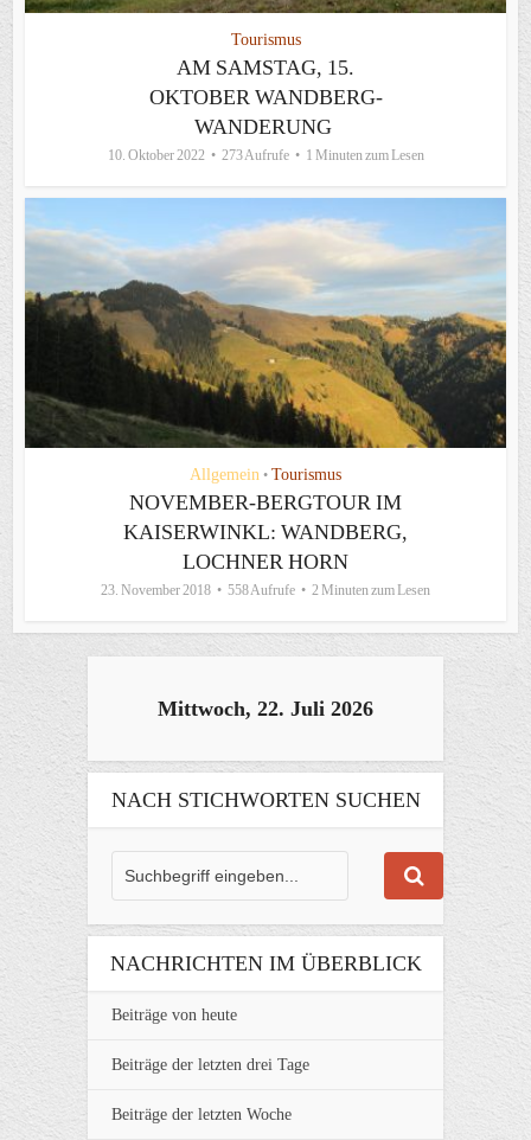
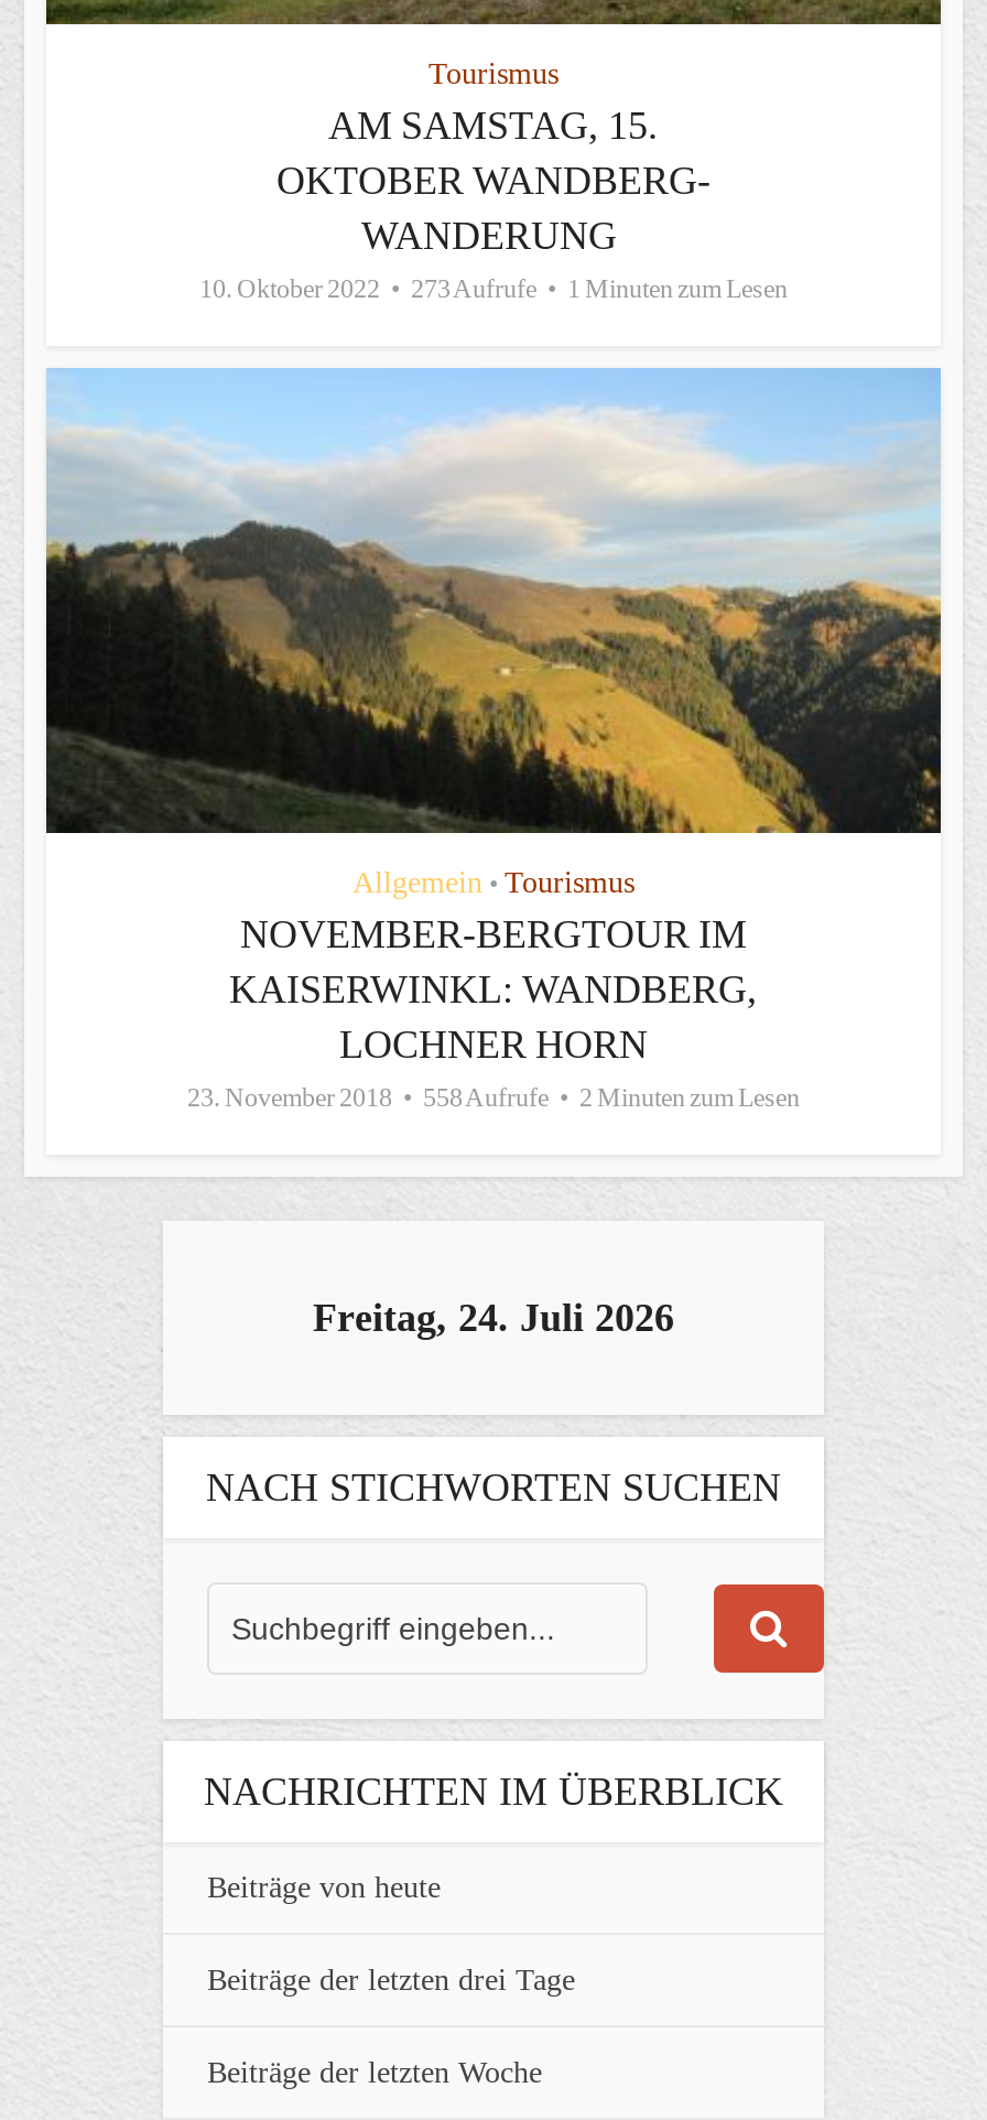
- Mittwoch, 22. Juli 2026
+ Freitag, 24. Juli 2026
